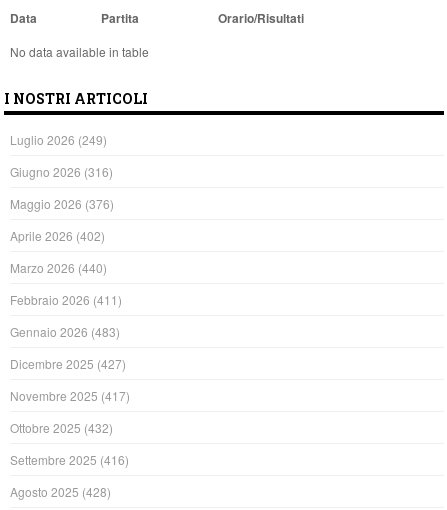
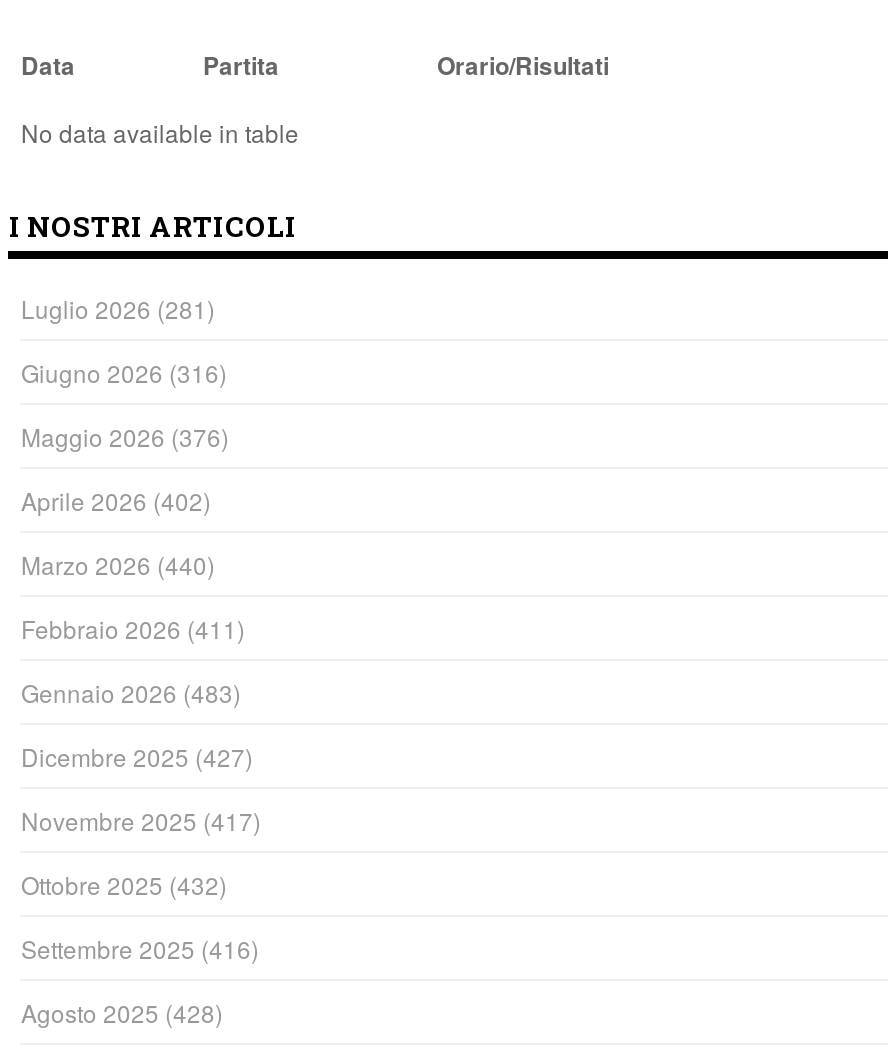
- Luglio 2026 (249)
+ Luglio 2026 (281)
